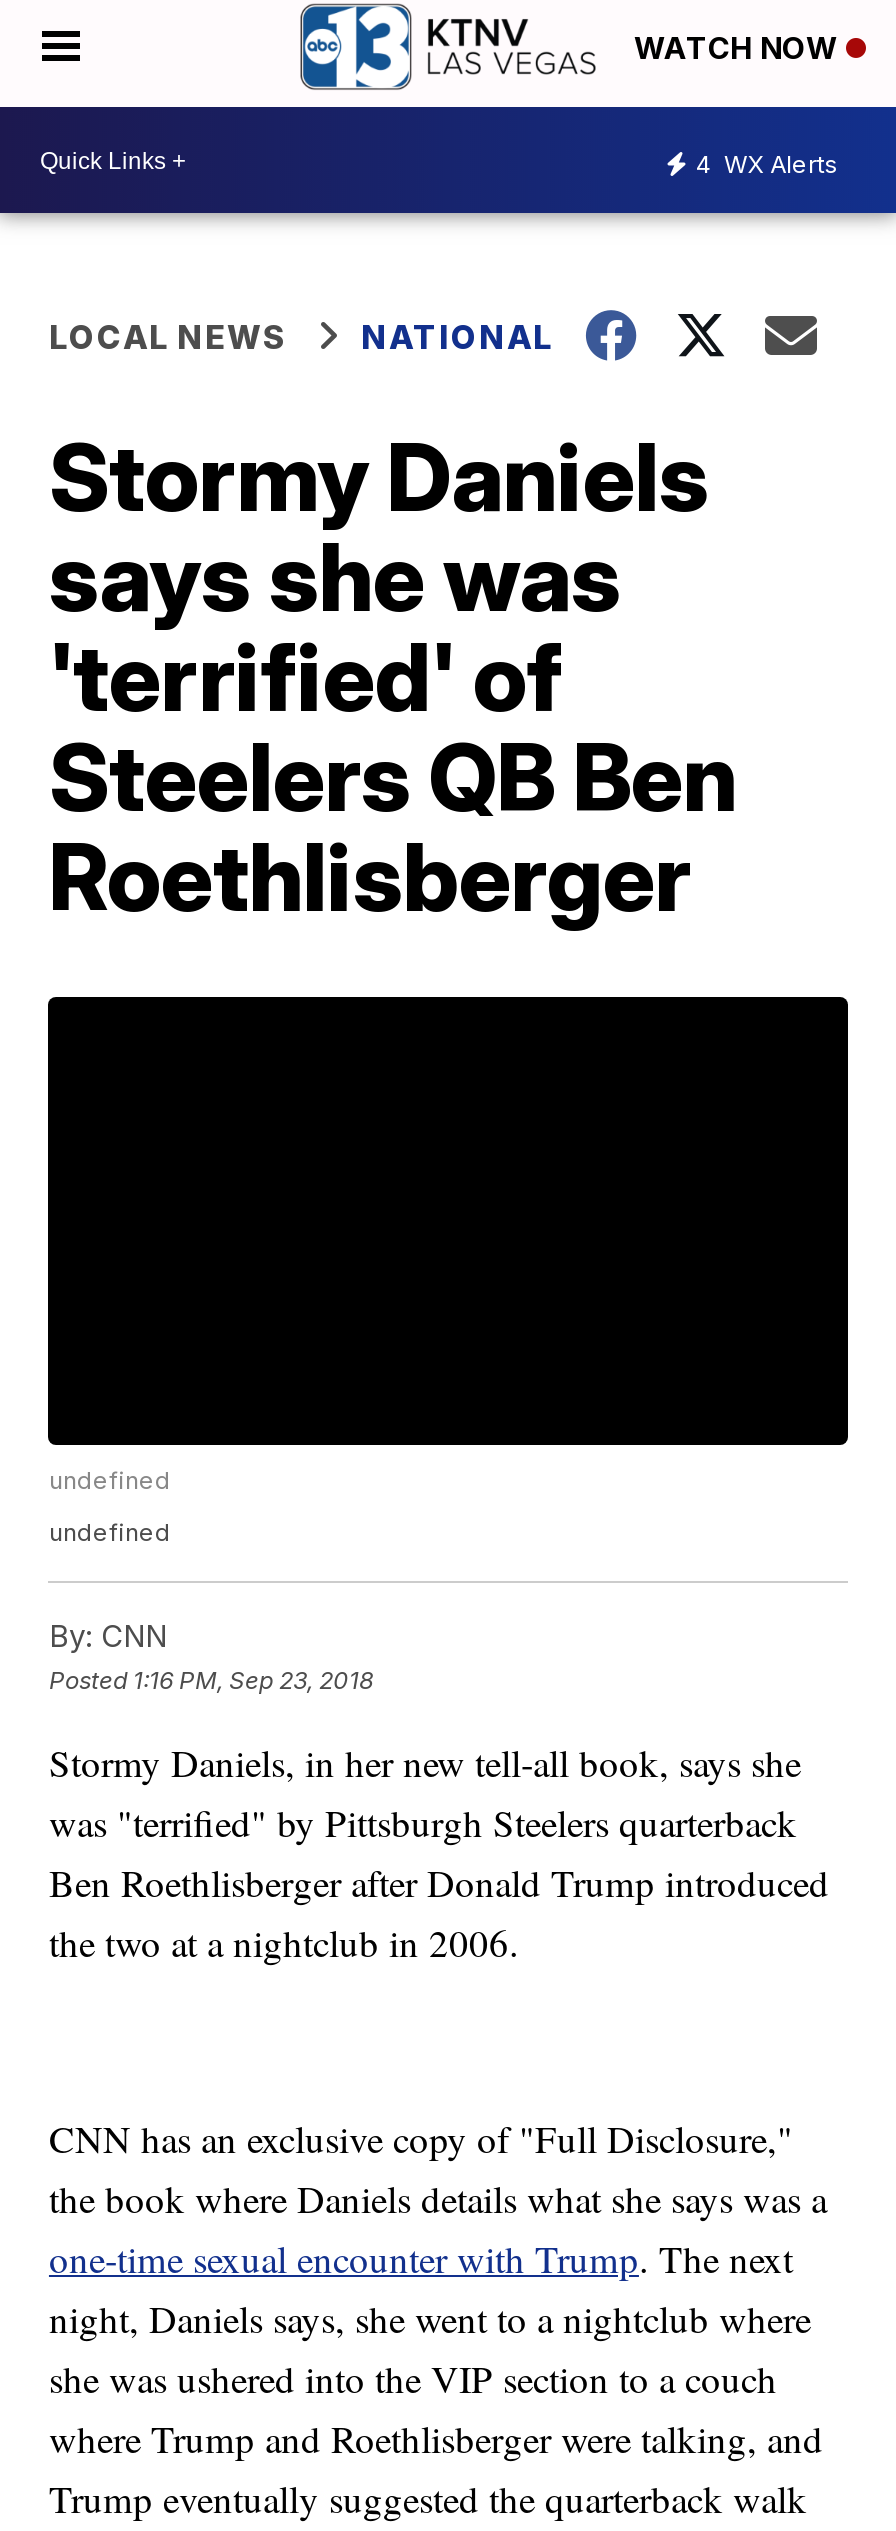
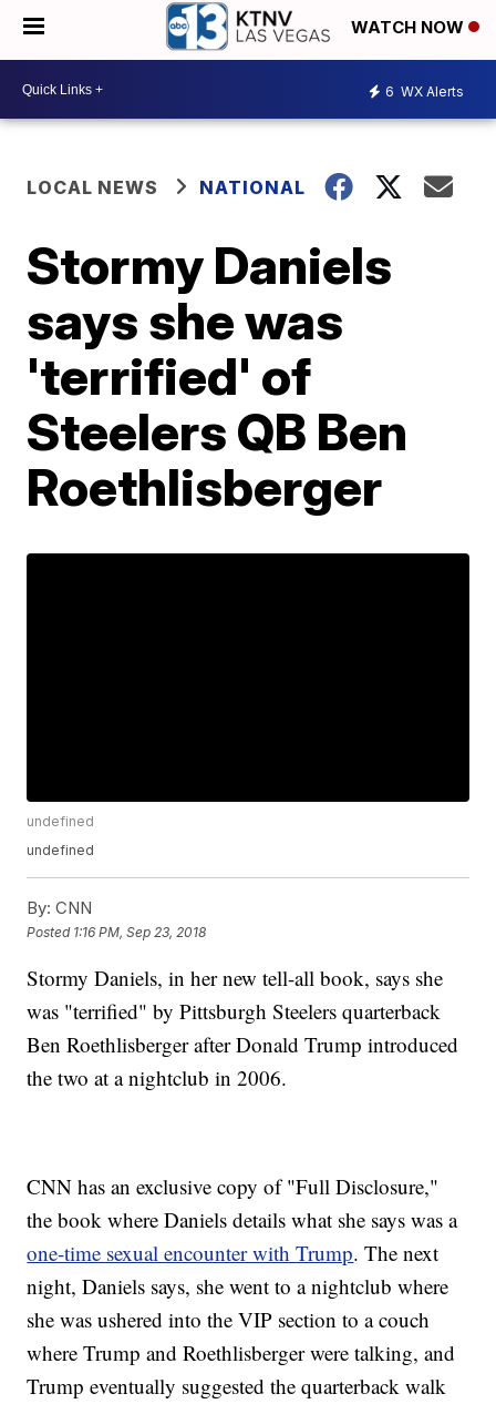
- 4 WX Alerts
+ 6 WX Alerts
